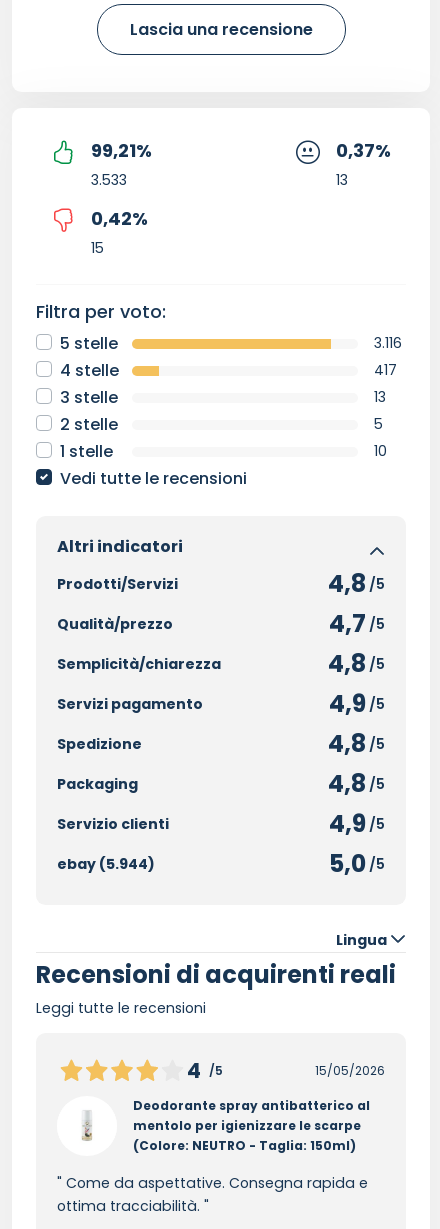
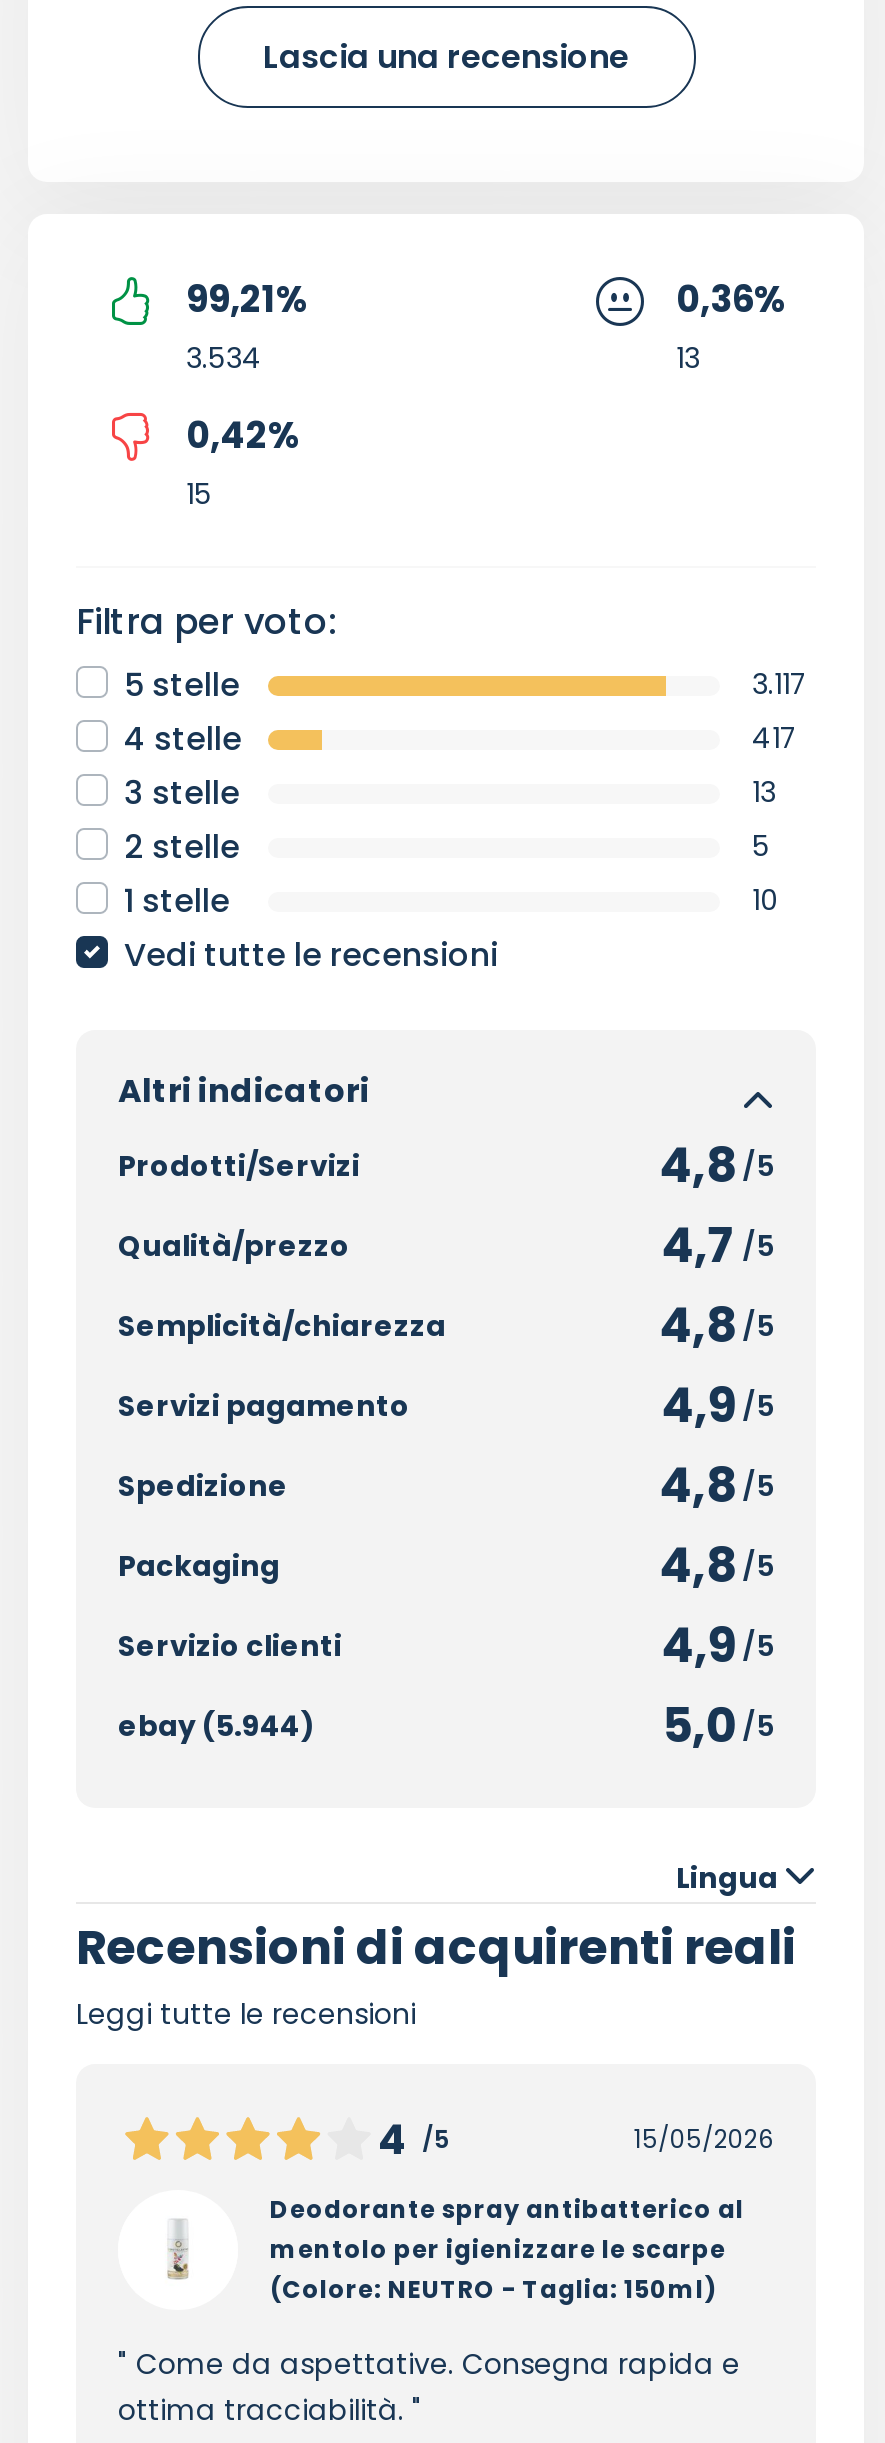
- 0,37%
+ 0,36%

- 3.533
+ 3.534

- 3.116
+ 3.117
